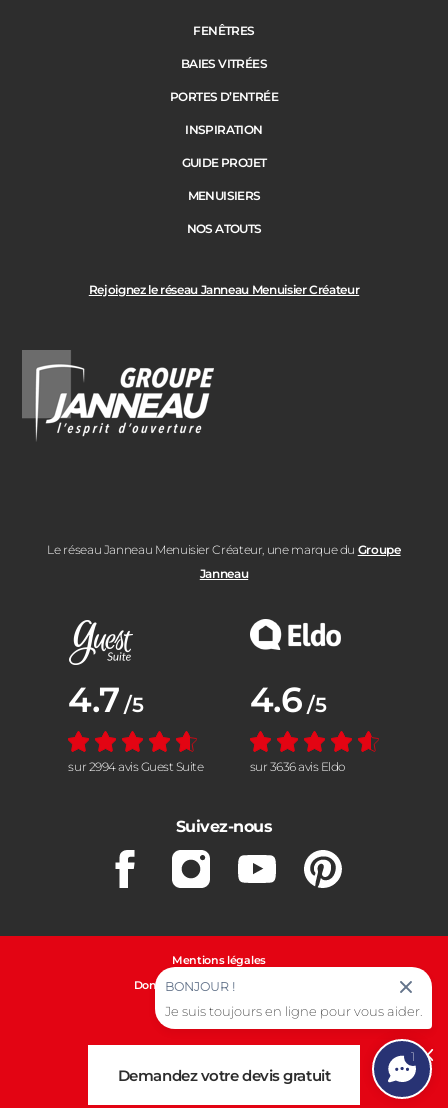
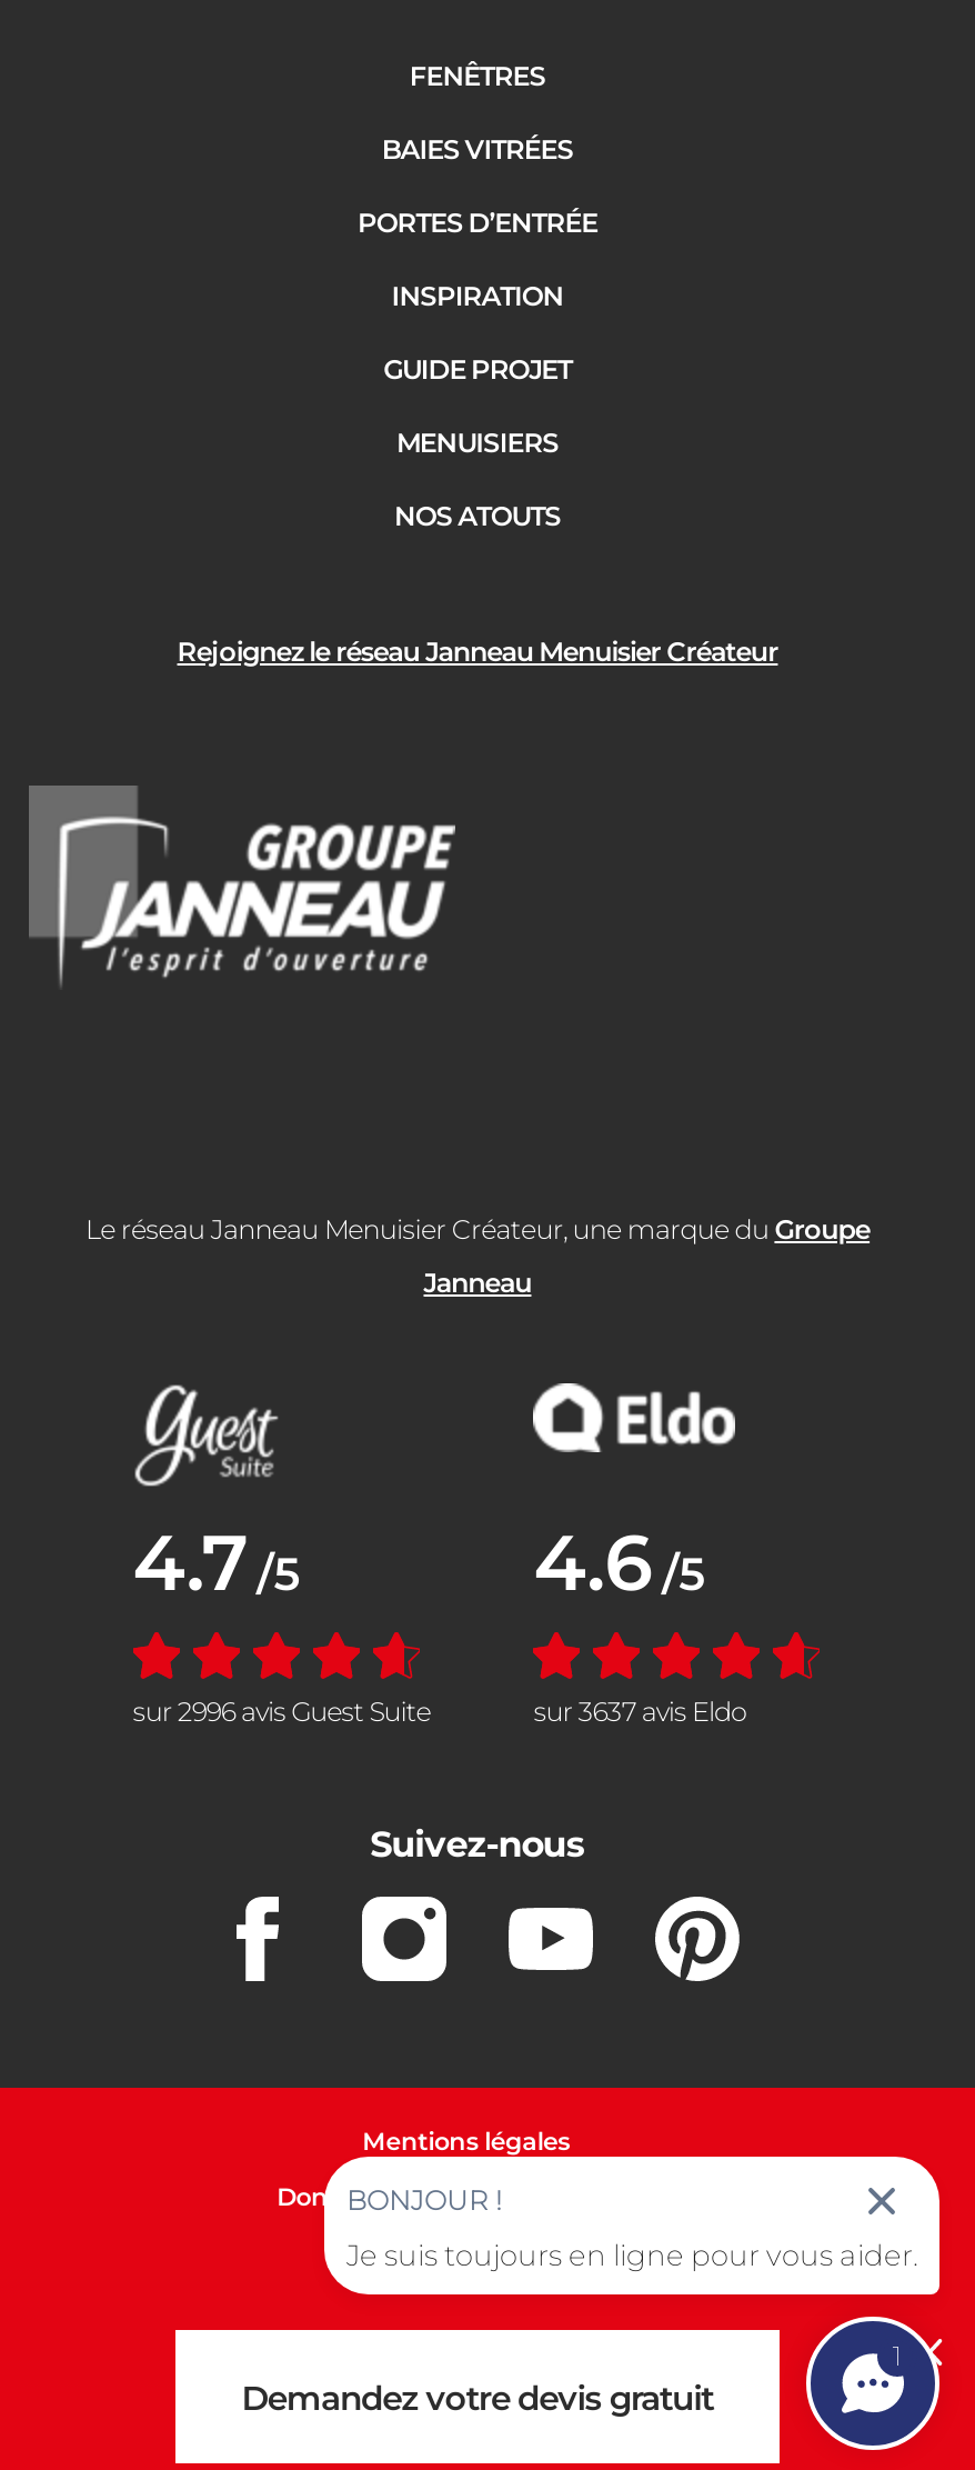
- sur 2994 avis Guest Suite
+ sur 2996 avis Guest Suite

- sur 3636 avis Eldo
+ sur 3637 avis Eldo
